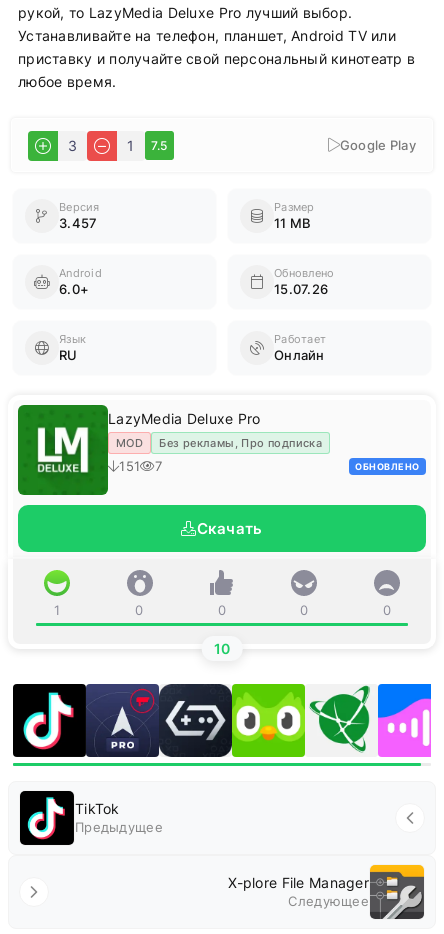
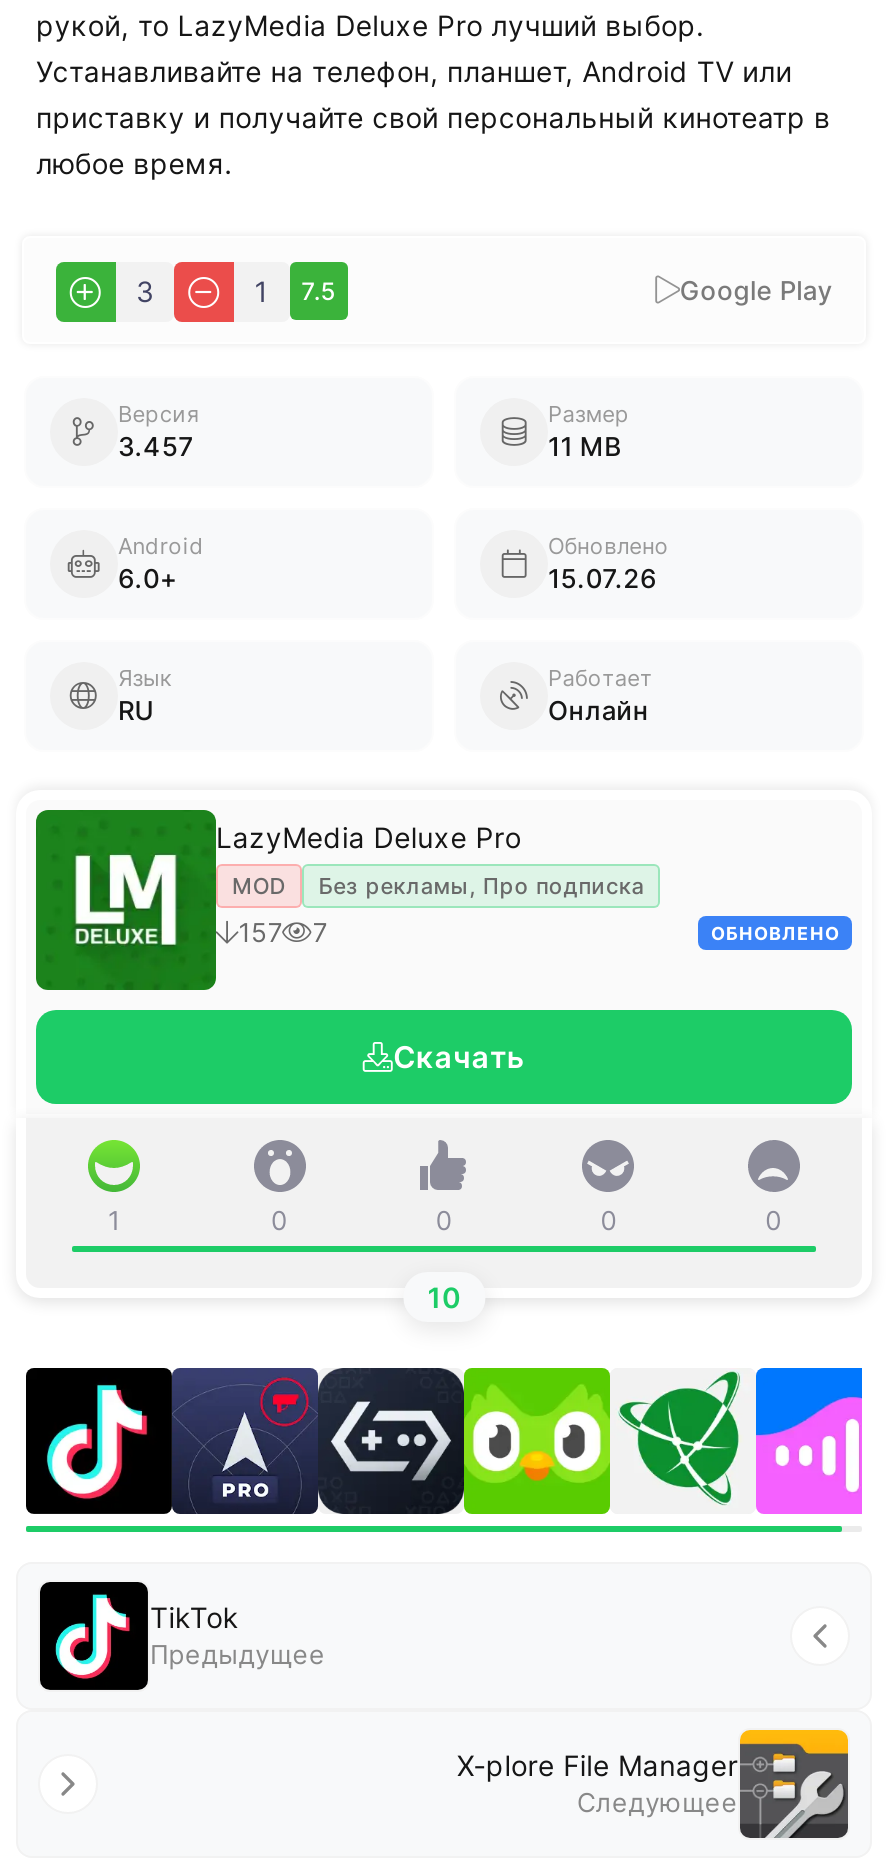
- 151 7
+ 157 7
